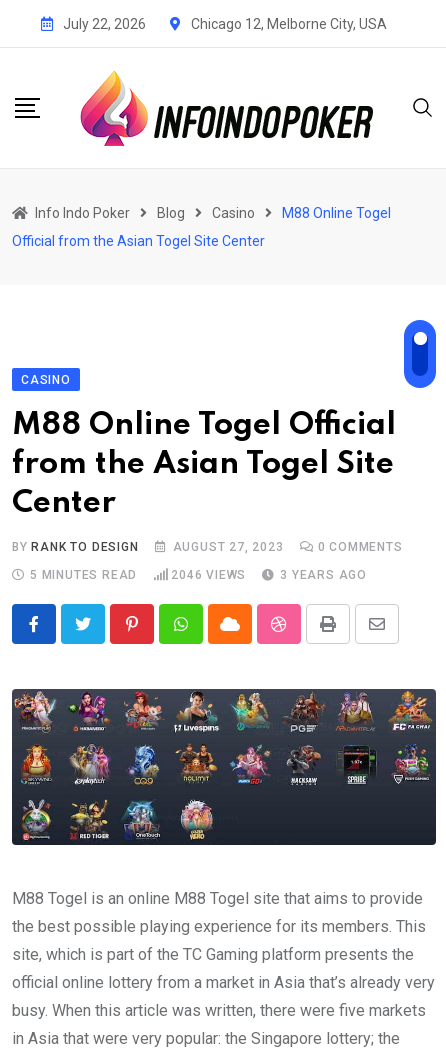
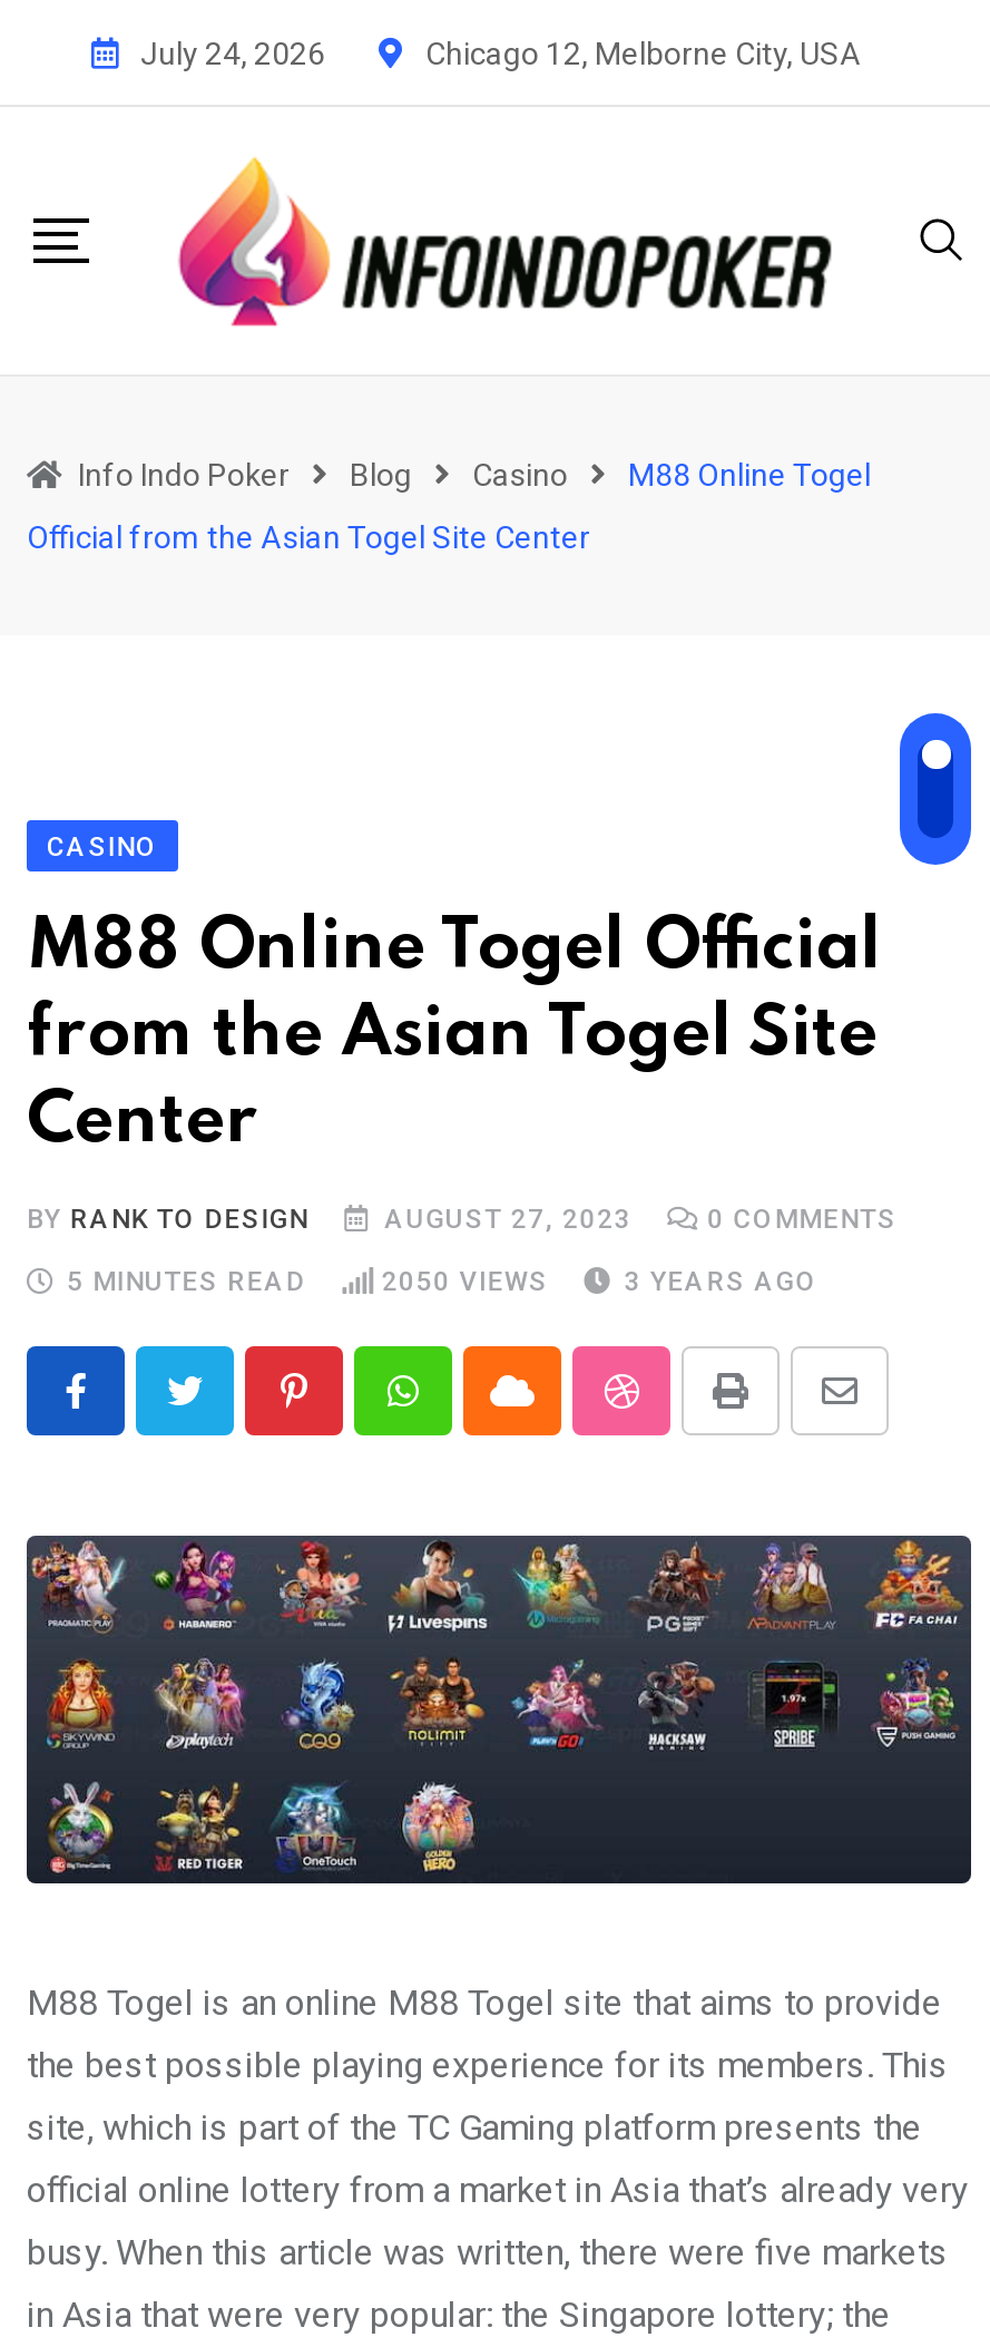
- July 22, 2026
+ July 24, 2026

- 2046 VIEWS
+ 2050 VIEWS
